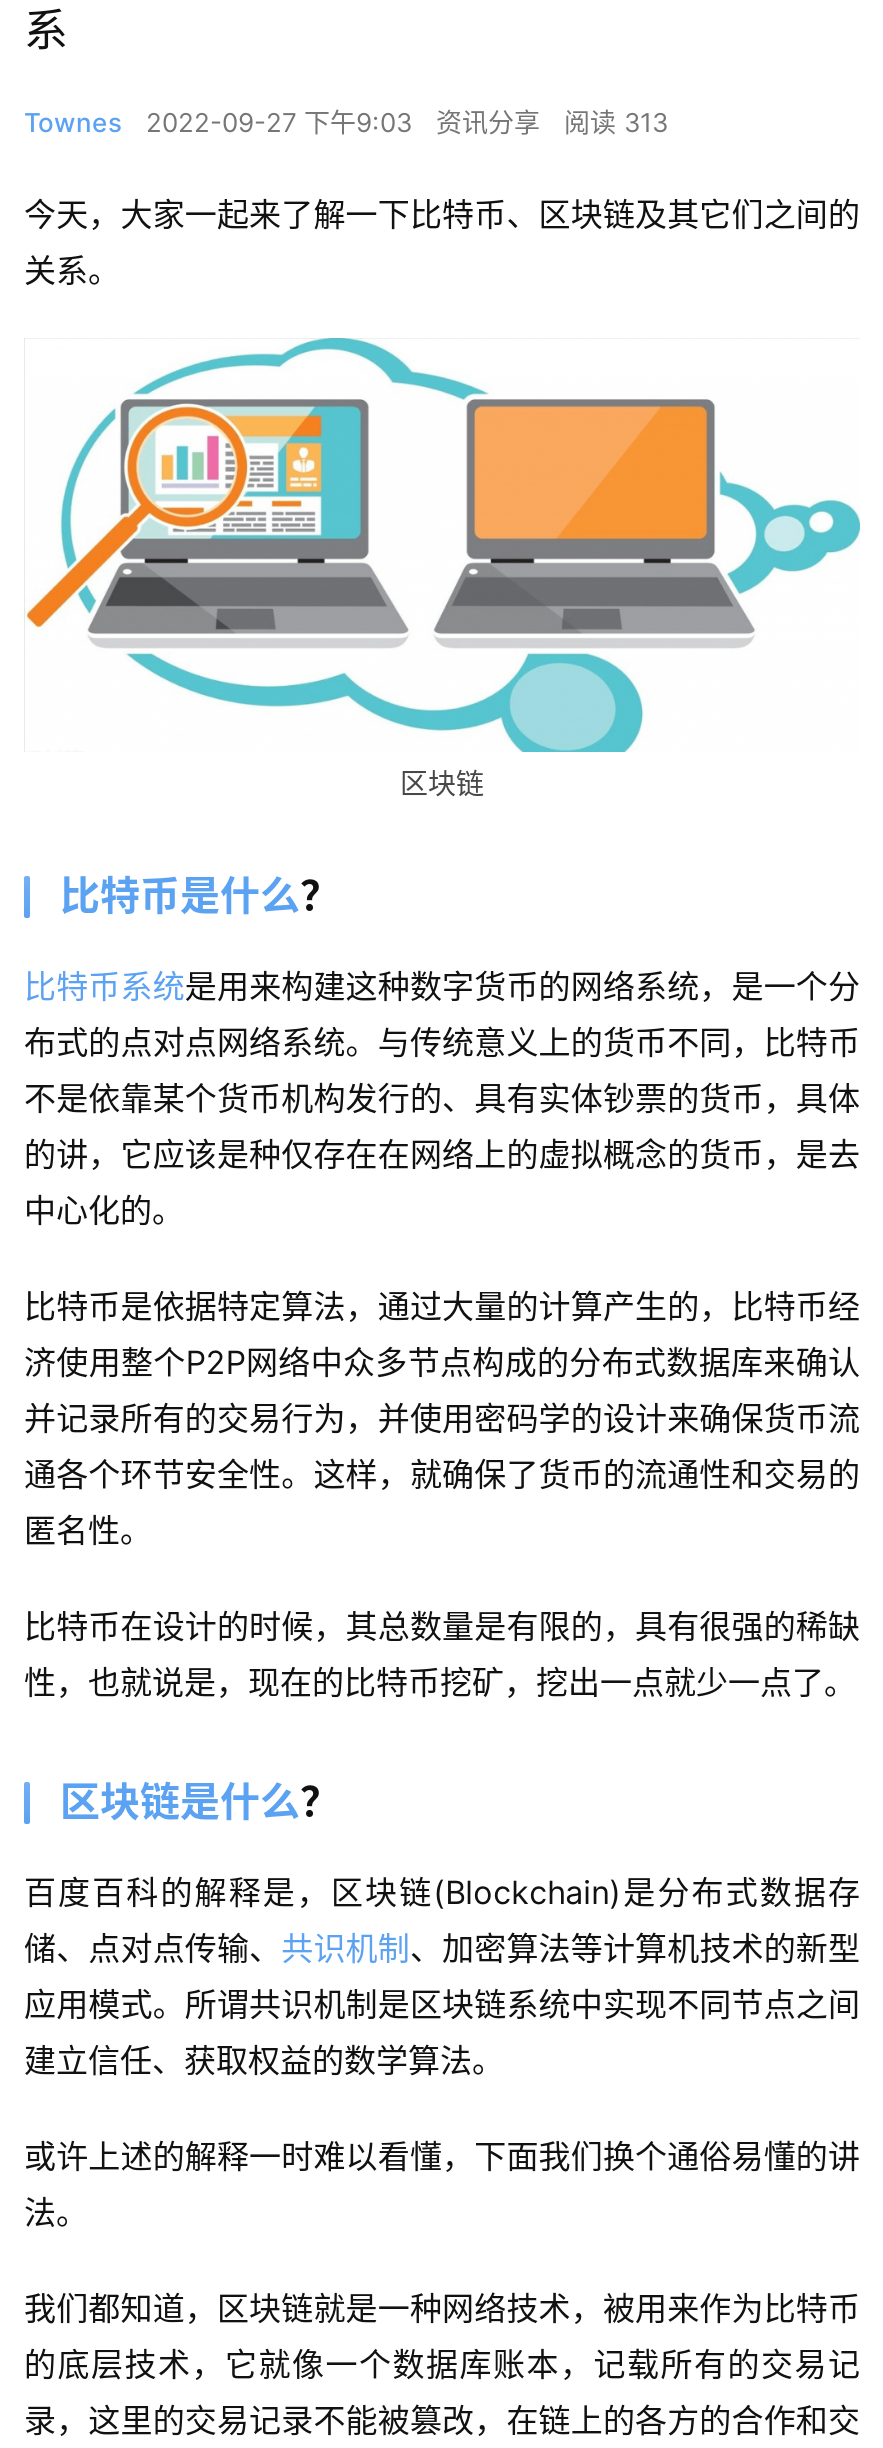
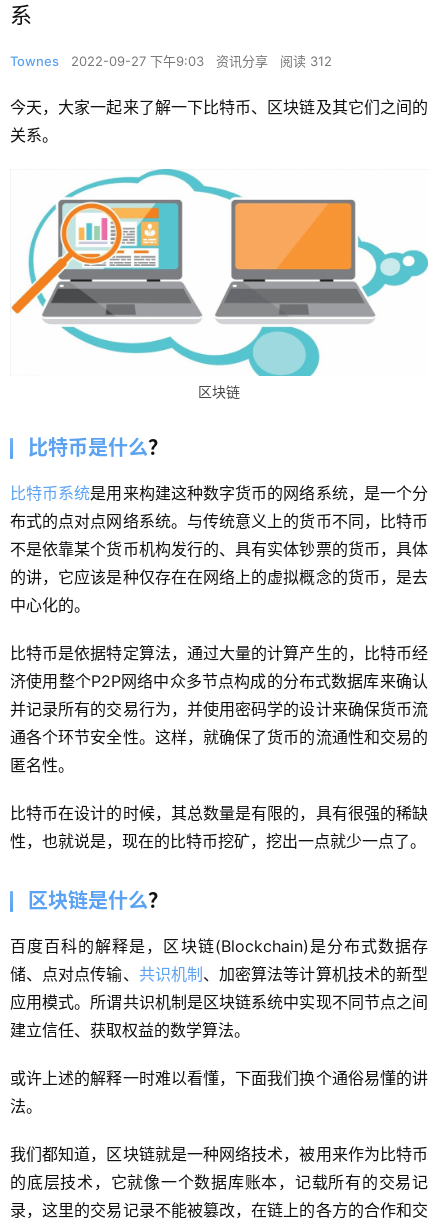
- Townes 2022-09-27 下午9:03 资讯分享 阅读 313
+ Townes 2022-09-27 下午9:03 资讯分享 阅读 312
